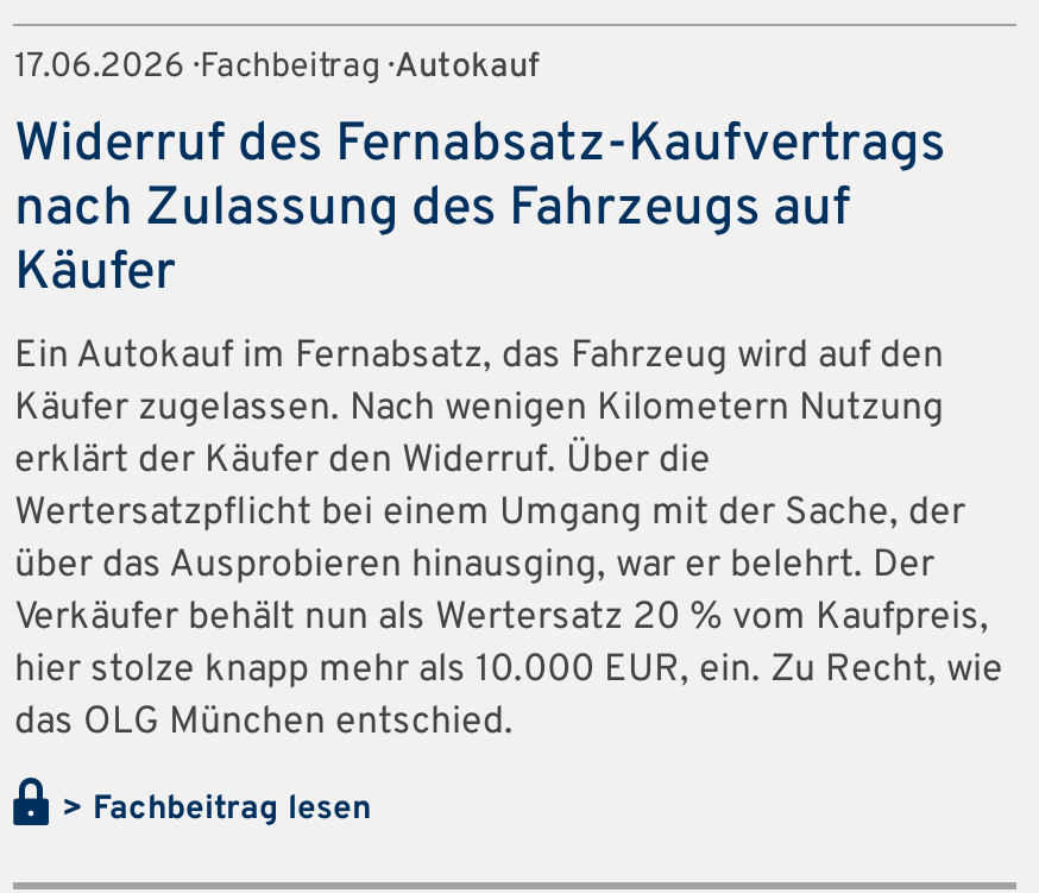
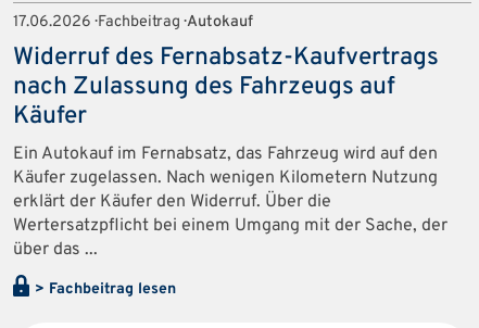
- über das Ausprobieren hinausging, war er belehrt. Der
- Verkäufer behält nun als Wertersatz 20 % vom Kaufpreis,
- hier stolze knapp mehr als 10.000 EUR, ein. Zu Recht, wie
- das OLG München entschied.
+ über das ...
